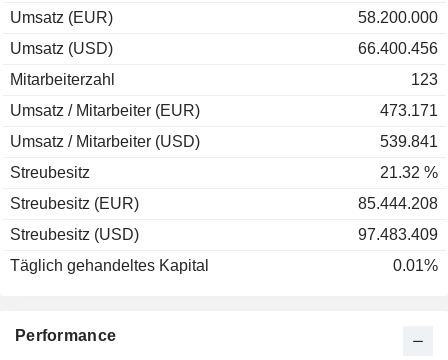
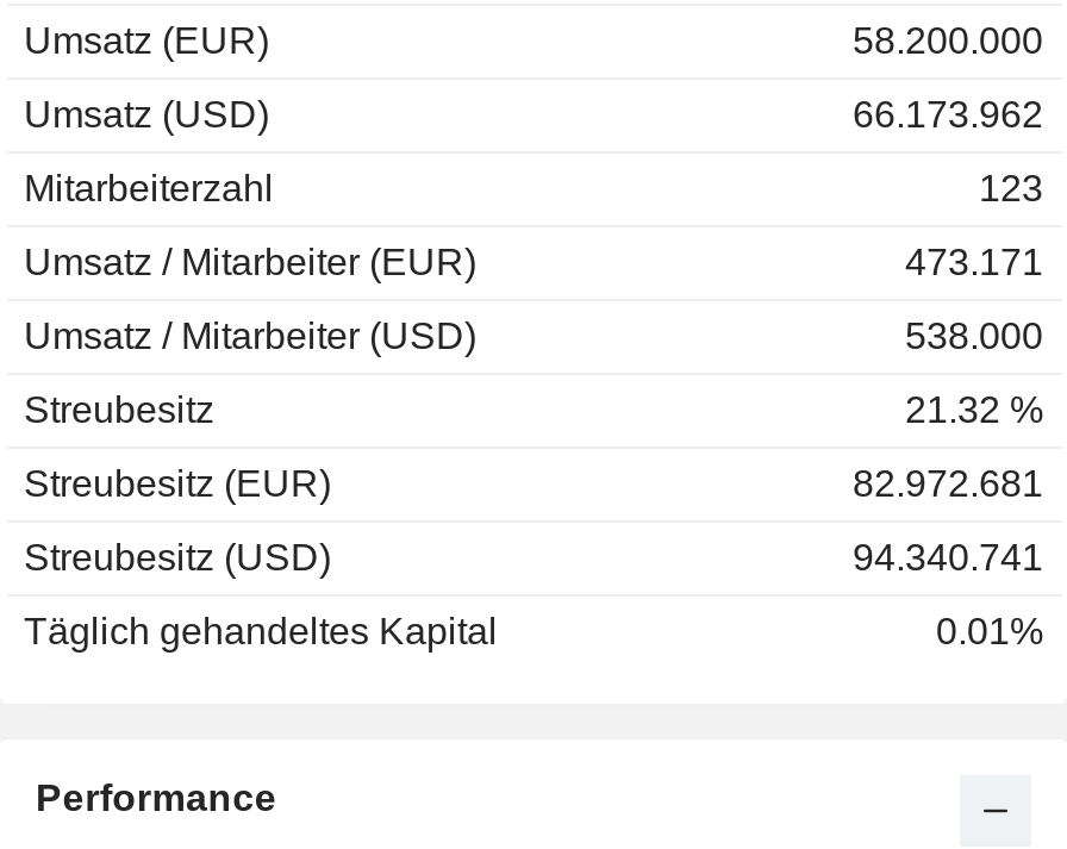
- 66.400.456
+ 66.173.962

- 539.841
+ 538.000

- 85.444.208
+ 82.972.681

- 97.483.409
+ 94.340.741
